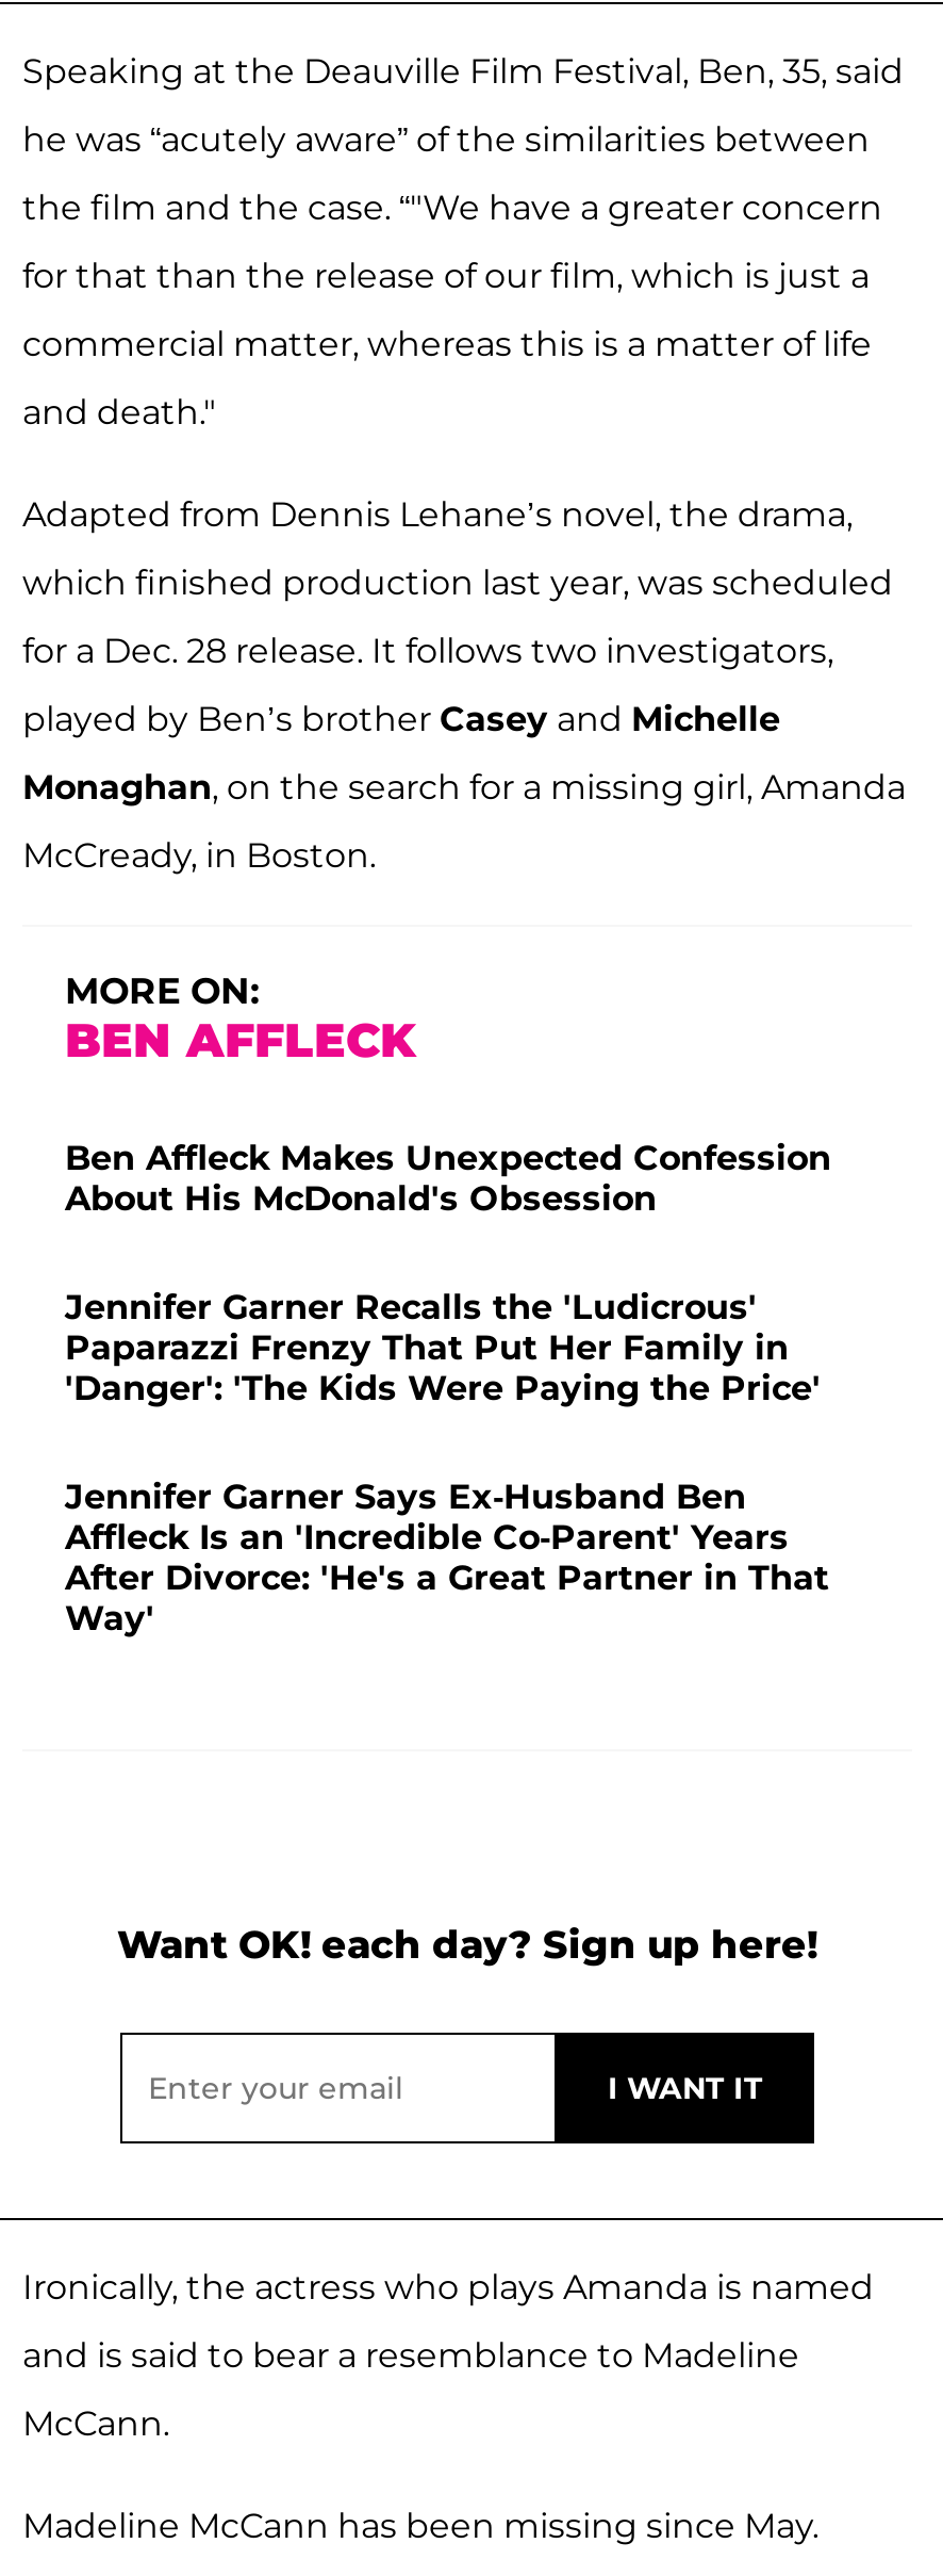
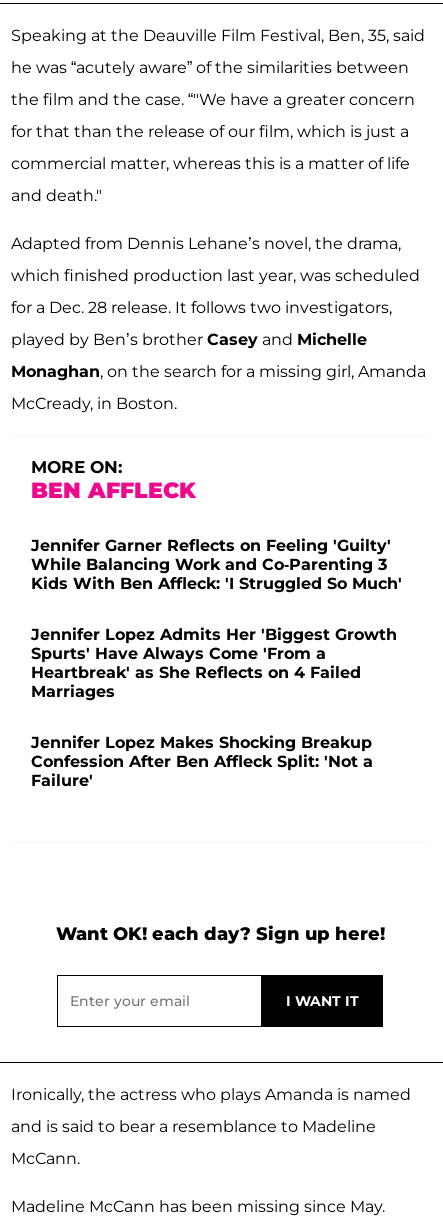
- Ben Affleck Makes Unexpected Confession
- About His McDonald's Obsession
+ Jennifer Garner Reflects on Feeling 'Guilty'
+ While Balancing Work and Co-Parenting 3
+ Kids With Ben Affleck: 'I Struggled So Much'

- Jennifer Garner Recalls the 'Ludicrous'
- Paparazzi Frenzy That Put Her Family in
- 'Danger': 'The Kids Were Paying the Price'
+ Jennifer Lopez Admits Her 'Biggest Growth
+ Spurts' Have Always Come 'From a
+ Heartbreak' as She Reflects on 4 Failed
+ Marriages

- Jennifer Garner Says Ex-Husband Ben
- Affleck Is an 'Incredible Co-Parent' Years
- After Divorce: 'He's a Great Partner in That
- Way'
+ Jennifer Lopez Makes Shocking Breakup
+ Confession After Ben Affleck Split: 'Not a
+ Failure'
